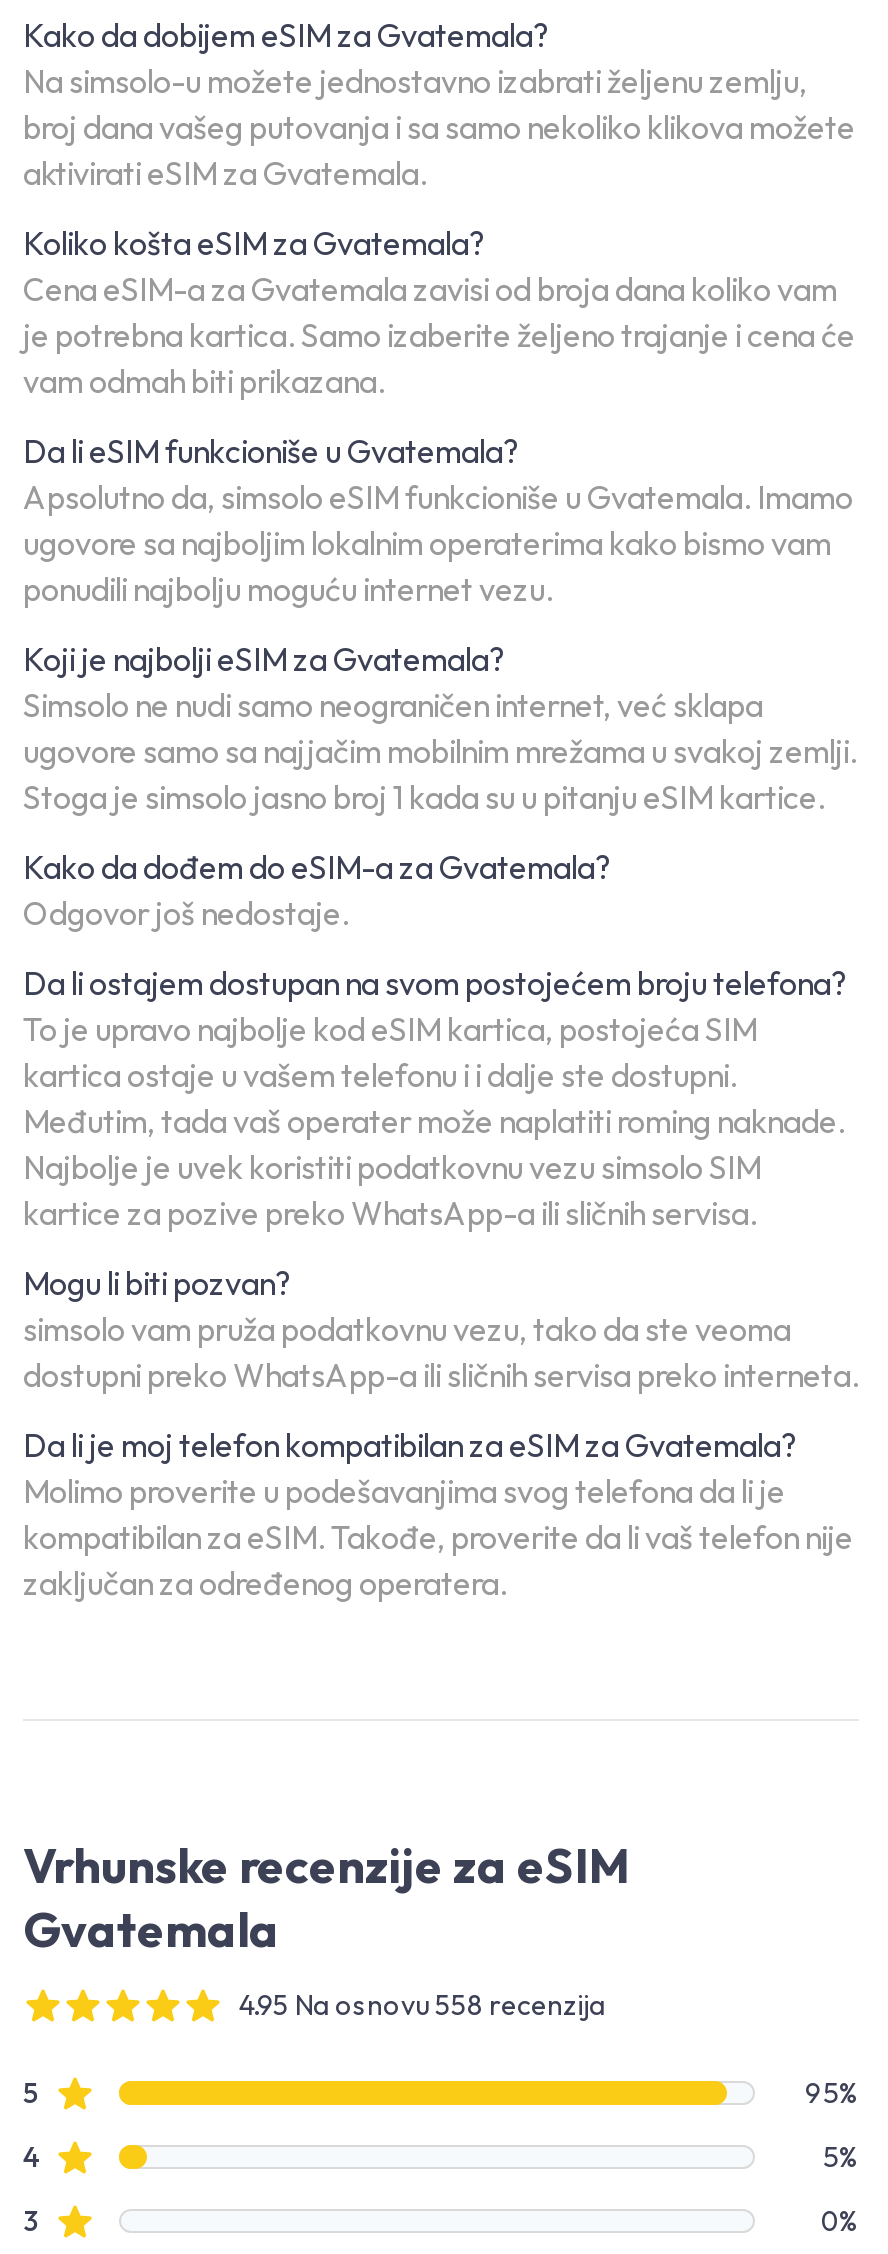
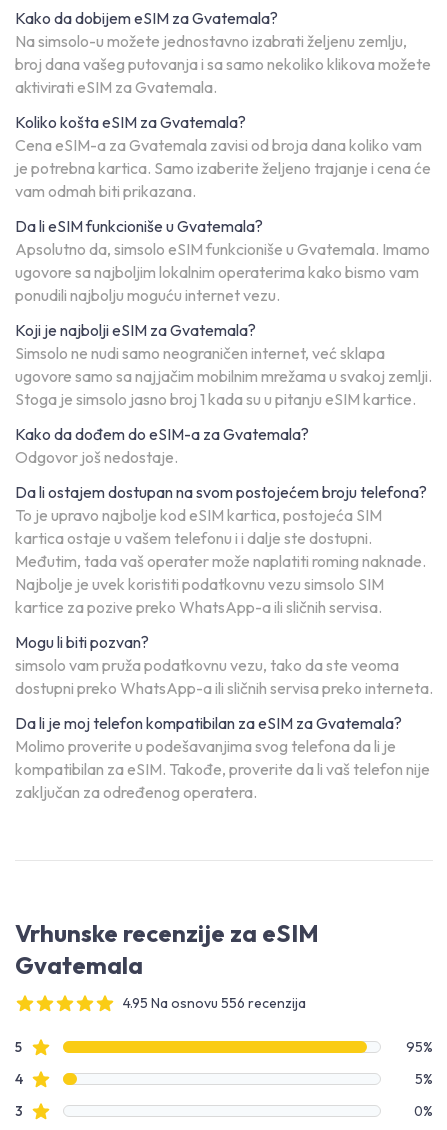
- 4.95 Na osnovu 558 recenzija
+ 4.95 Na osnovu 556 recenzija
